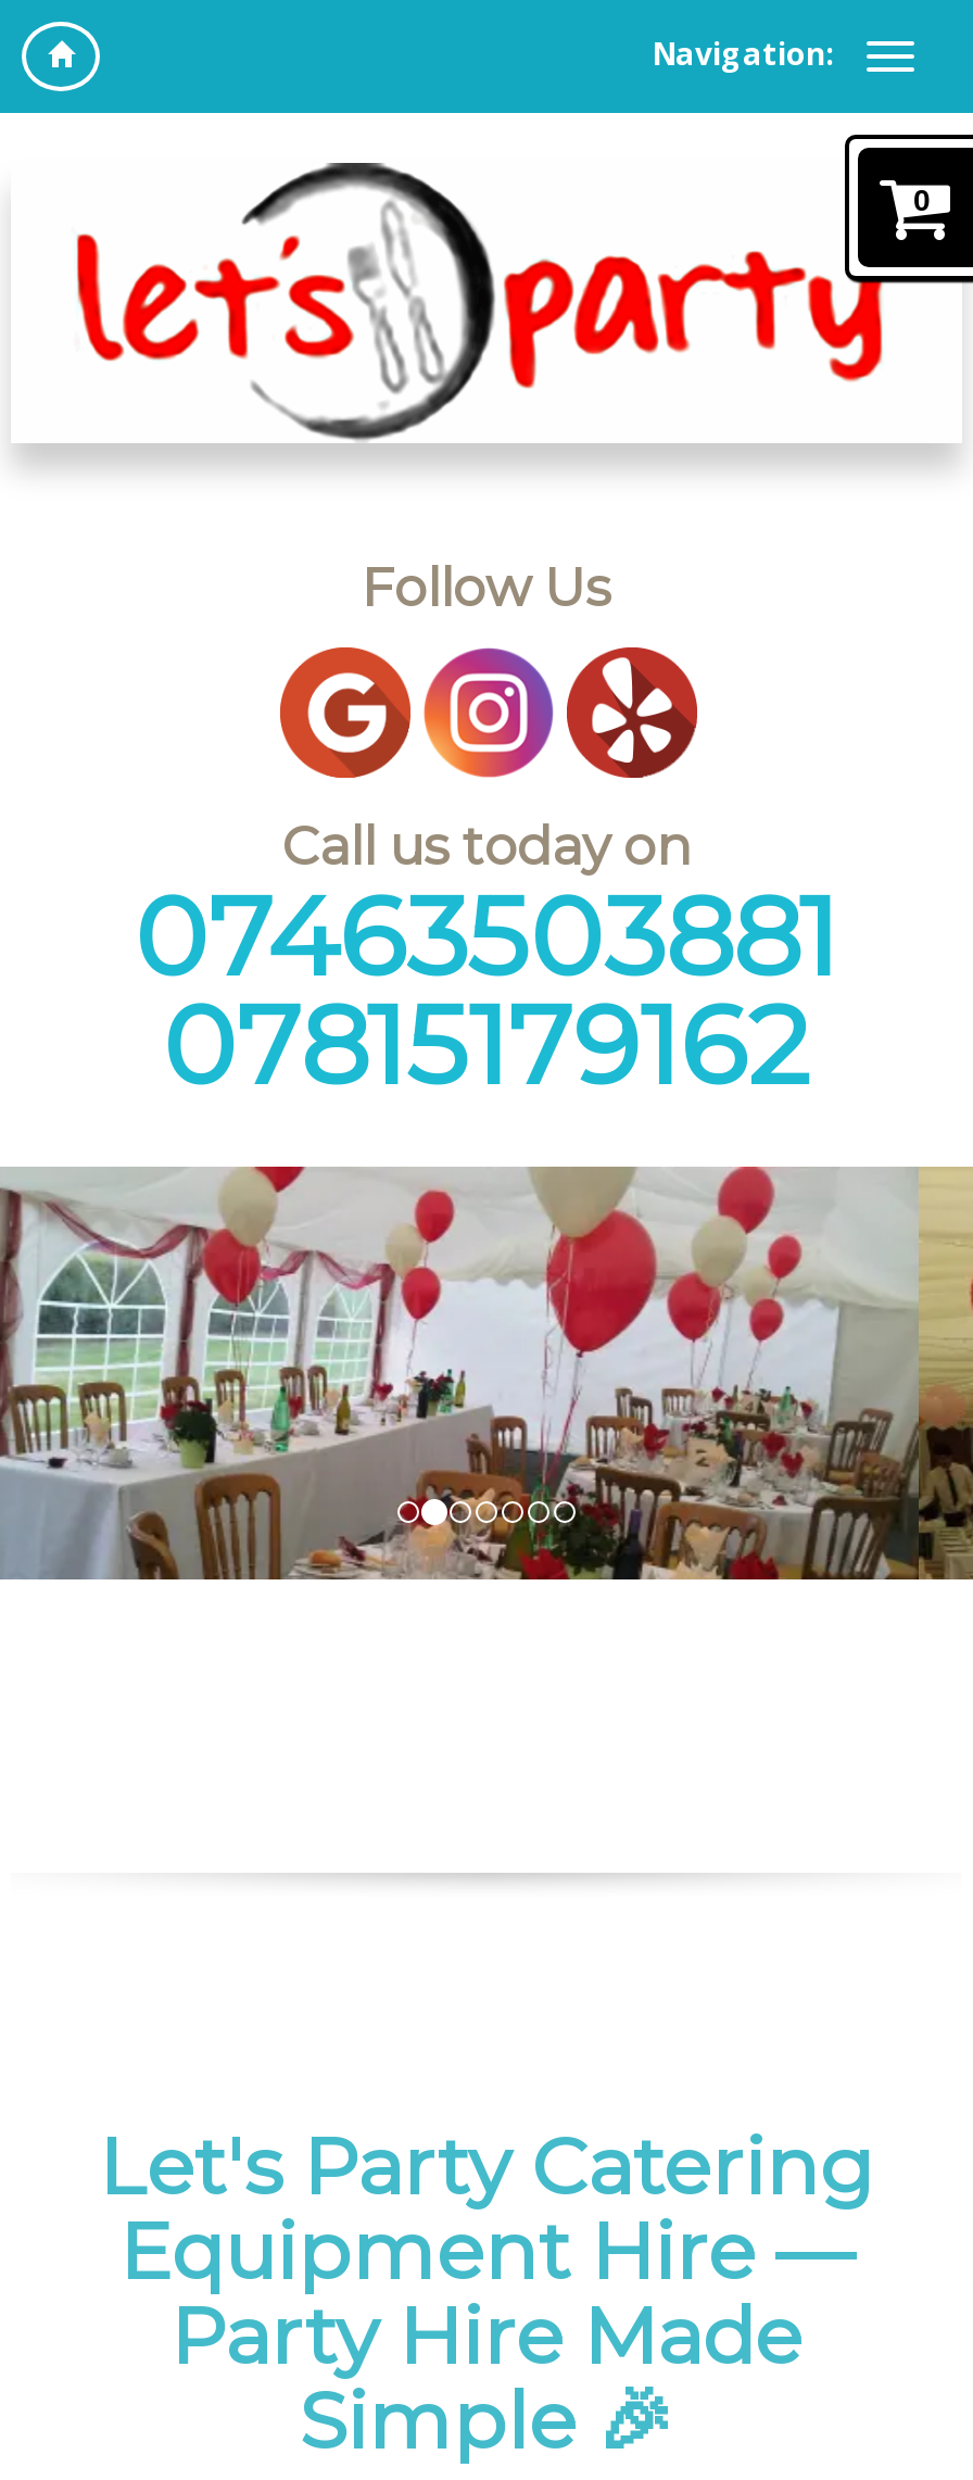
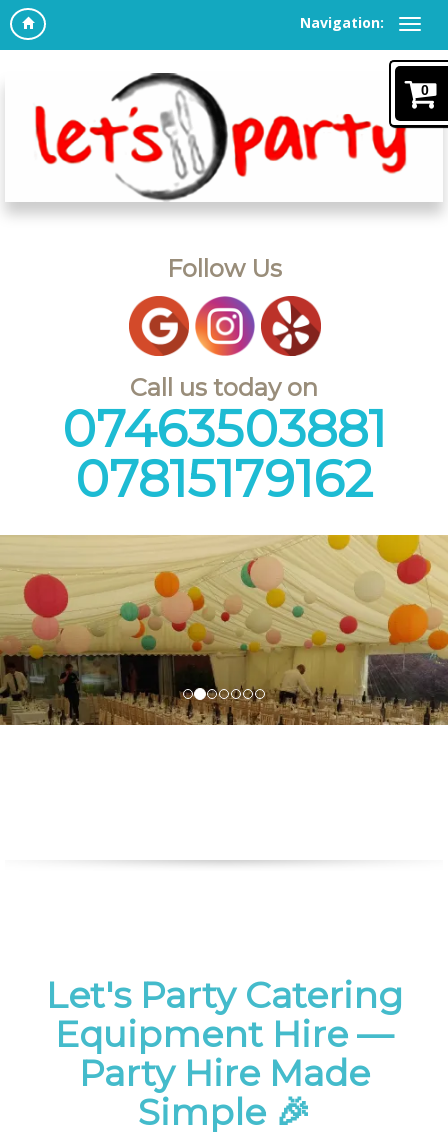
- [image]
+ [image]
